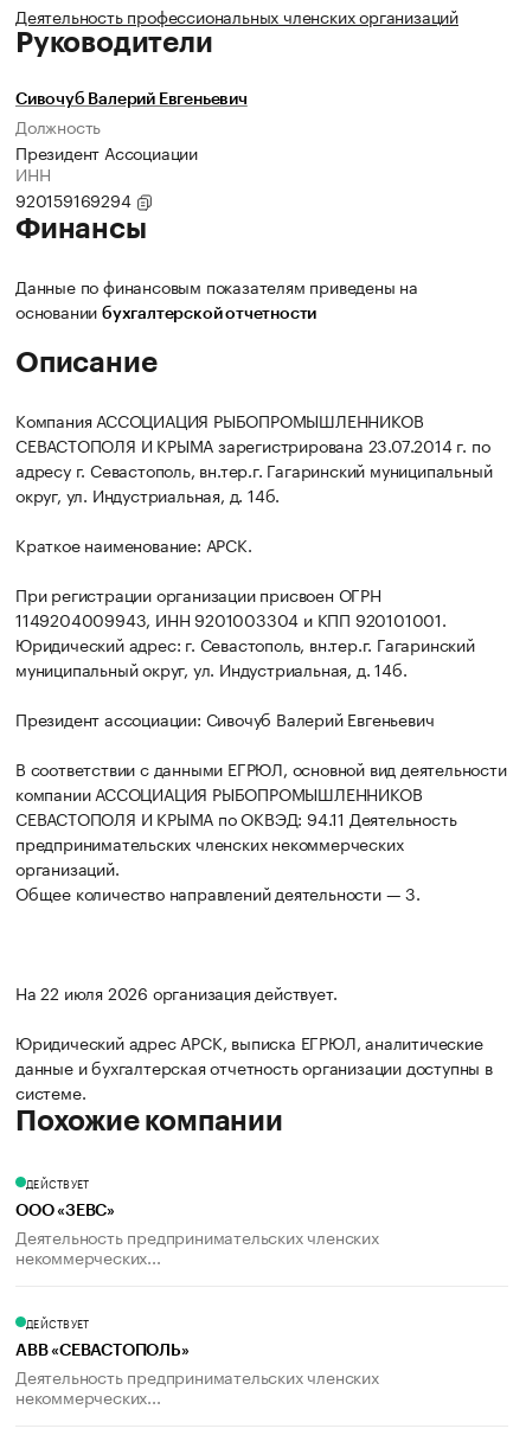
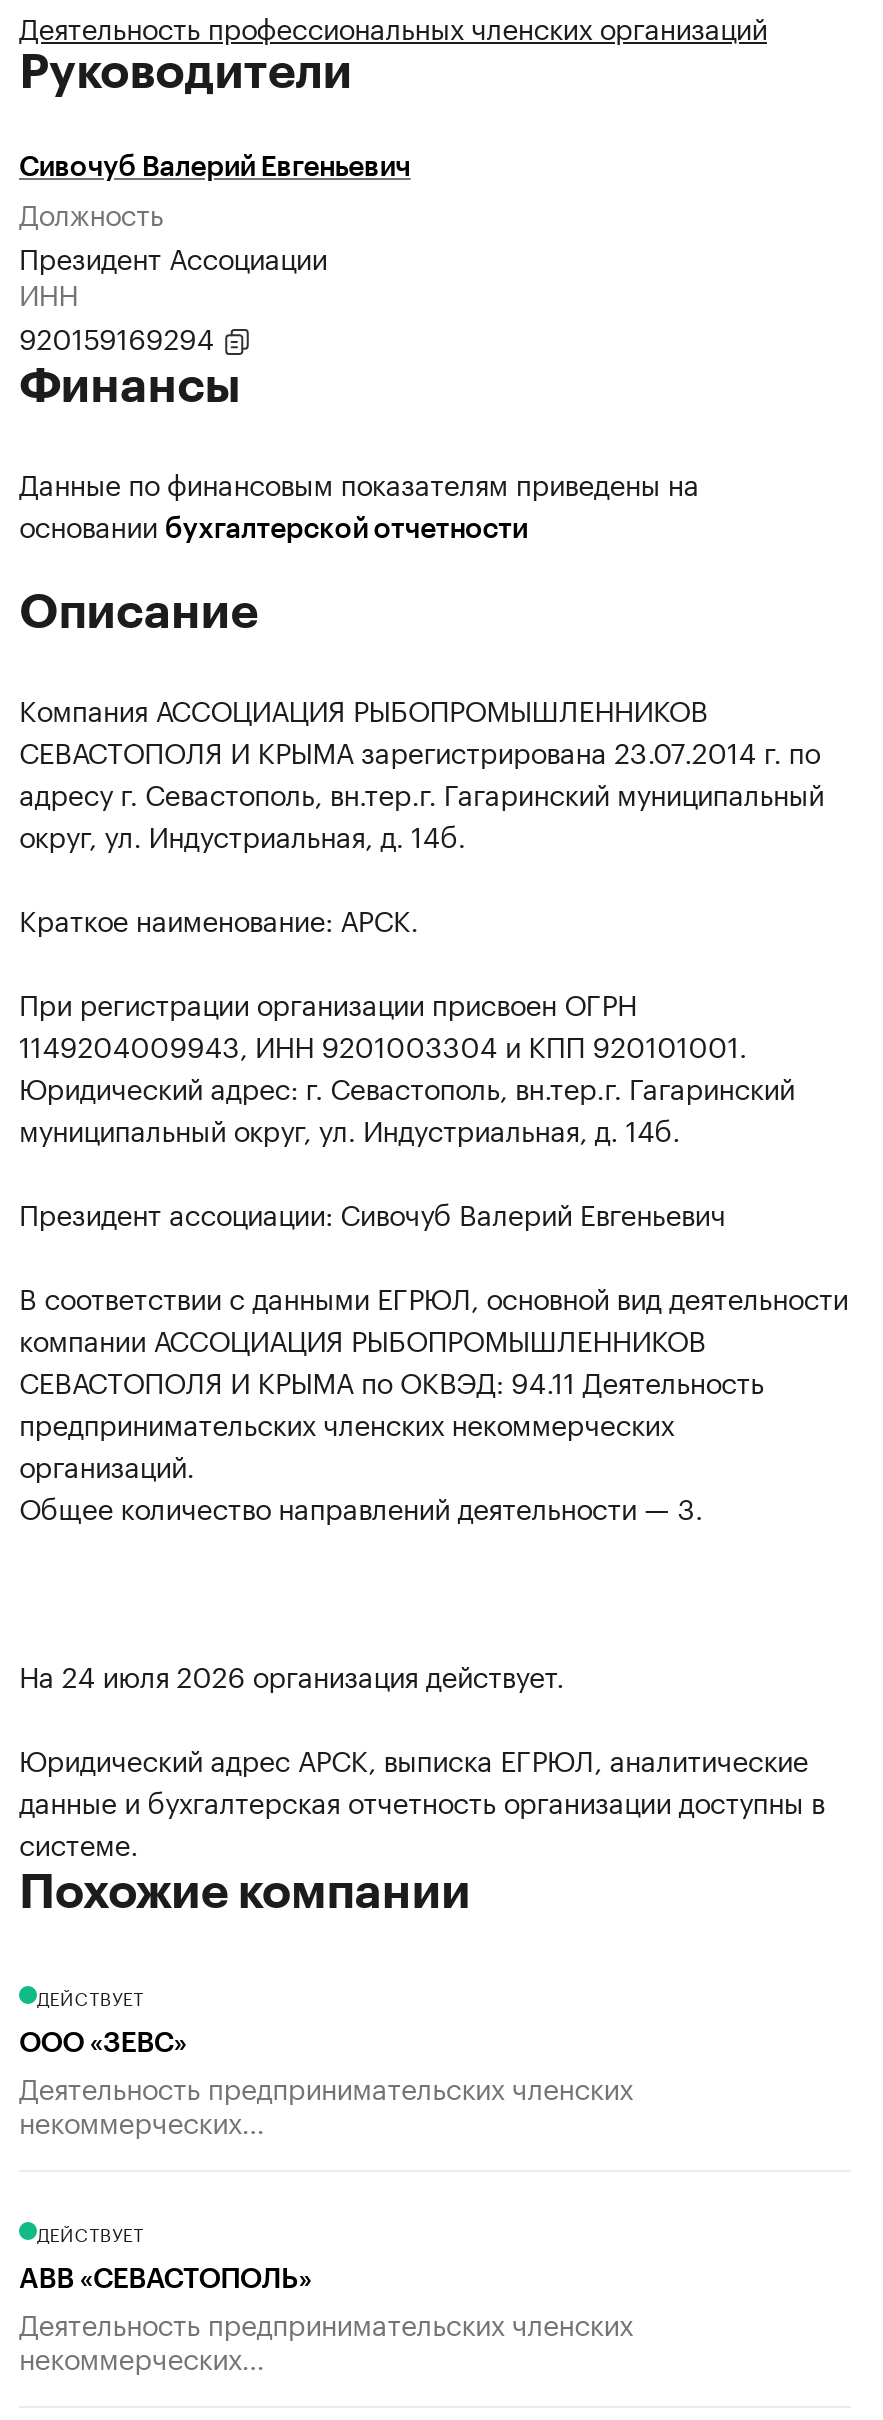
- На 22 июля 2026 организация действует.
+ На 24 июля 2026 организация действует.
